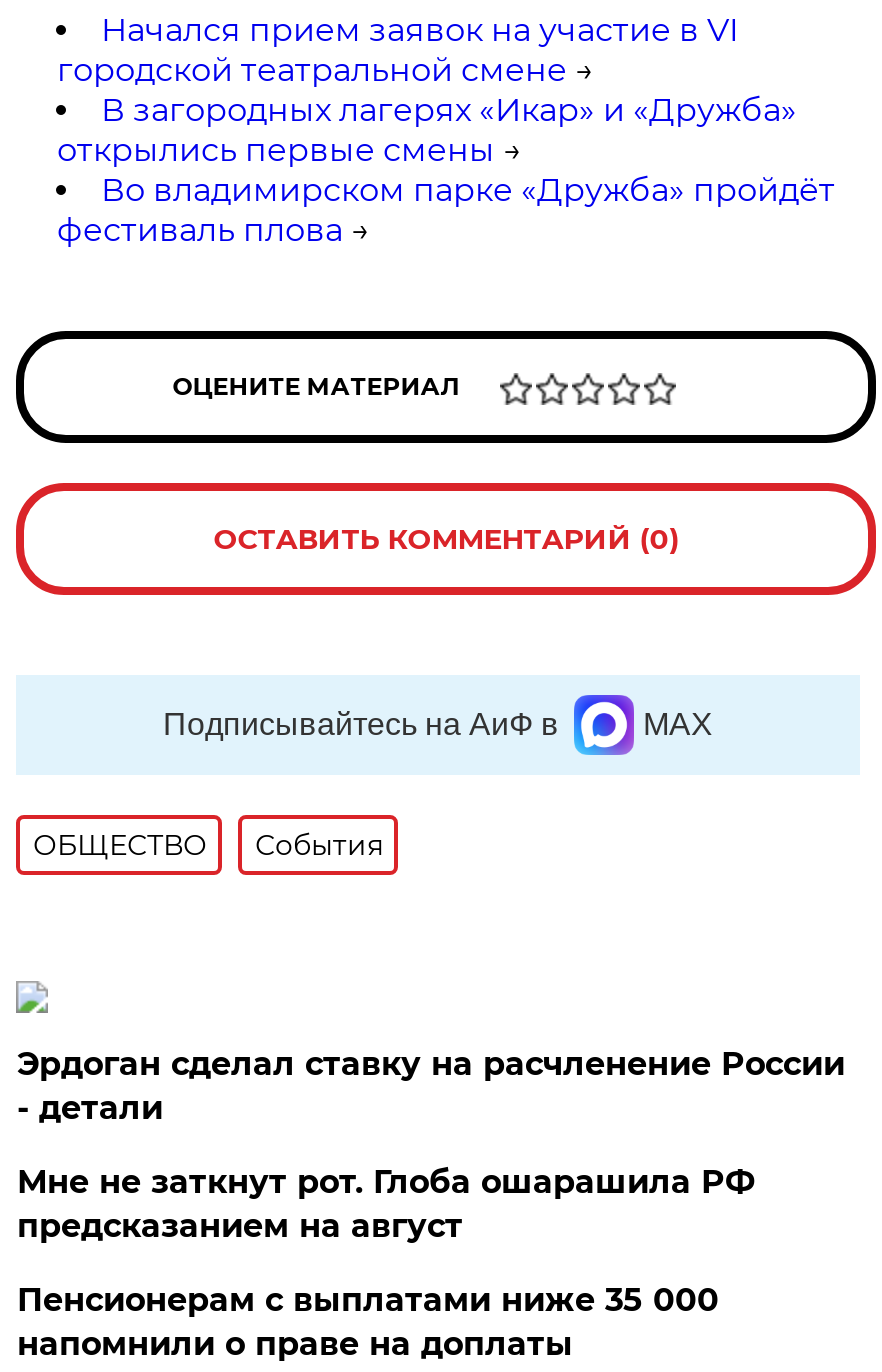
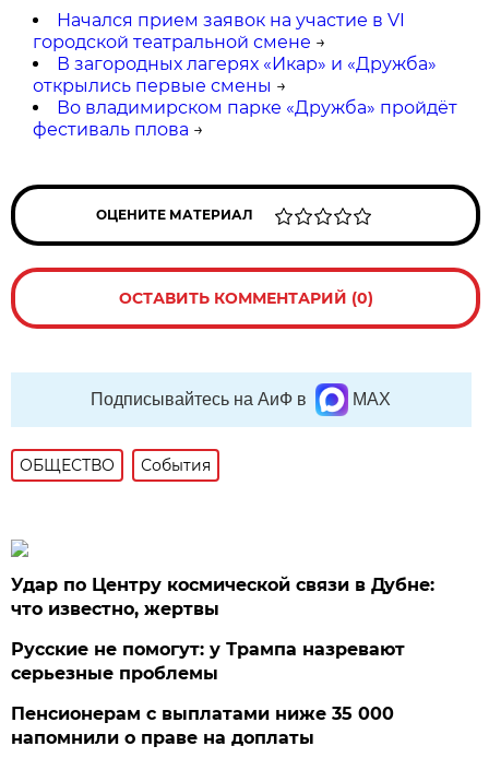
- Эрдоган сделал ставку на расчленение России
- - детали
+ Удар по Центру космической связи в Дубне:
+ что известно, жертвы

- Мне не заткнут рот. Глоба ошарашила РФ
- предсказанием на август
+ Русские не помогут: у Трампа назревают
+ серьезные проблемы
